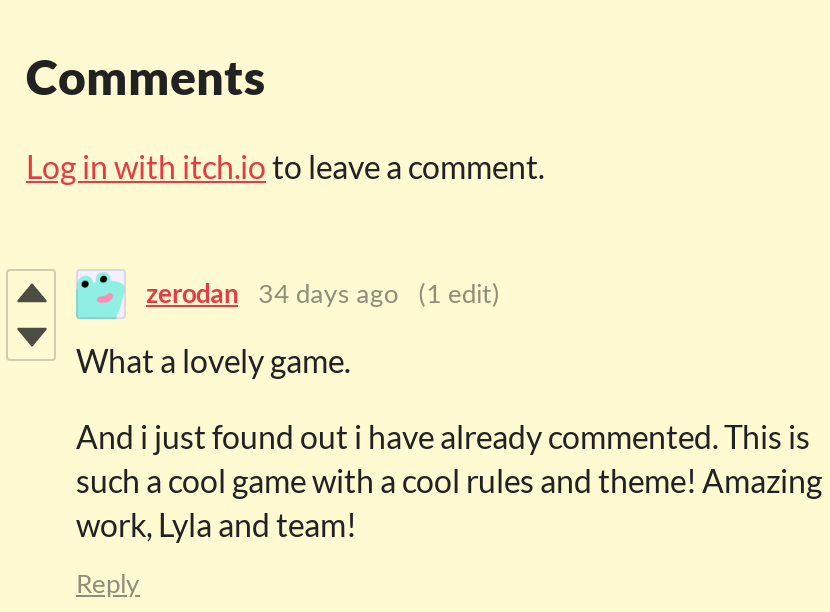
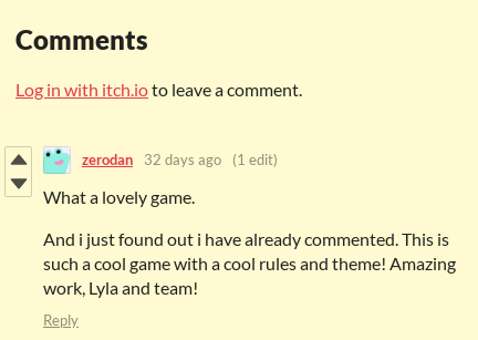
- zerodan 34 days ago (1 edit)
+ zerodan 32 days ago (1 edit)
